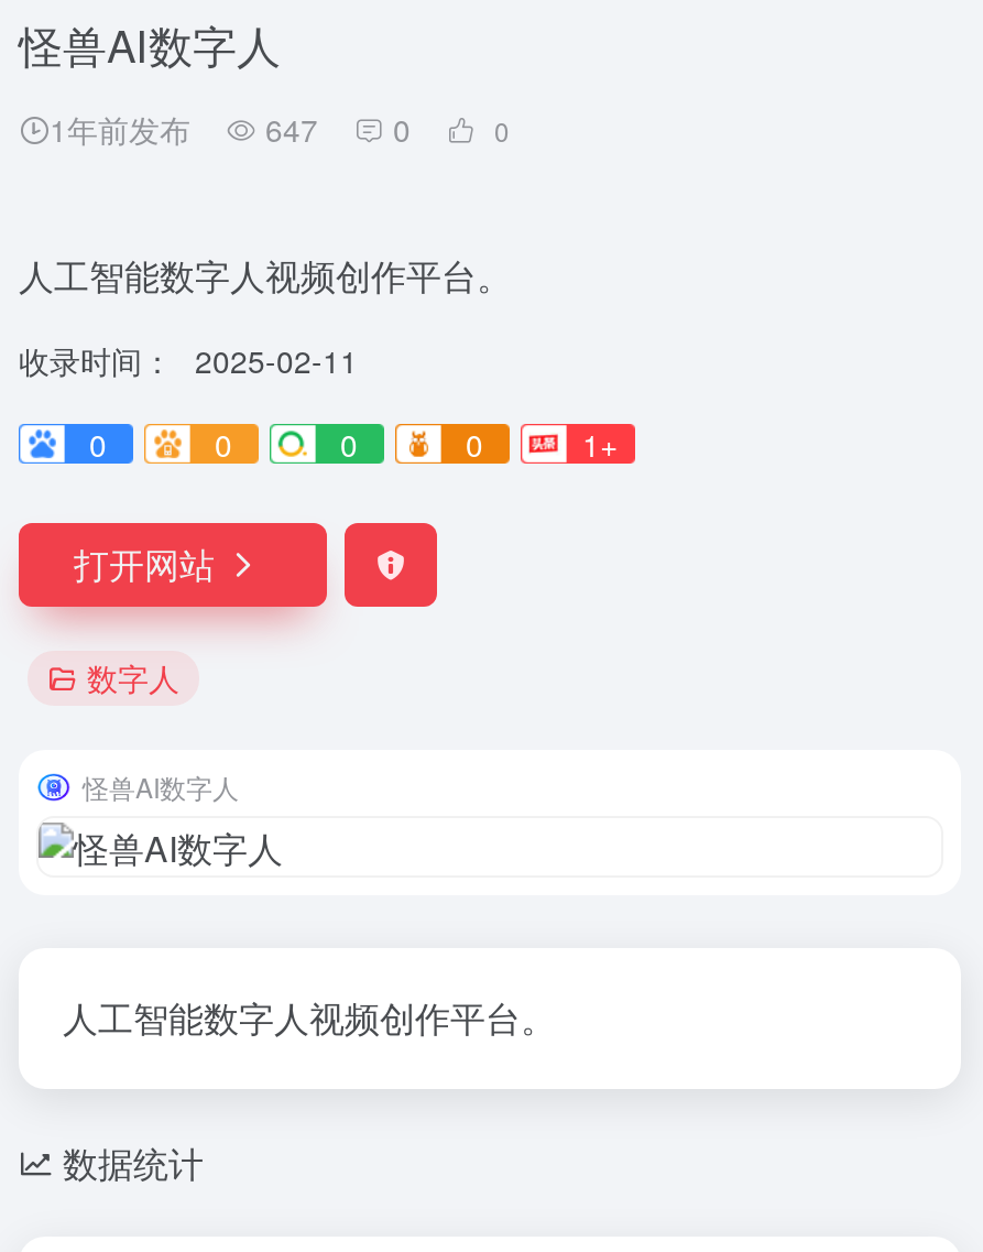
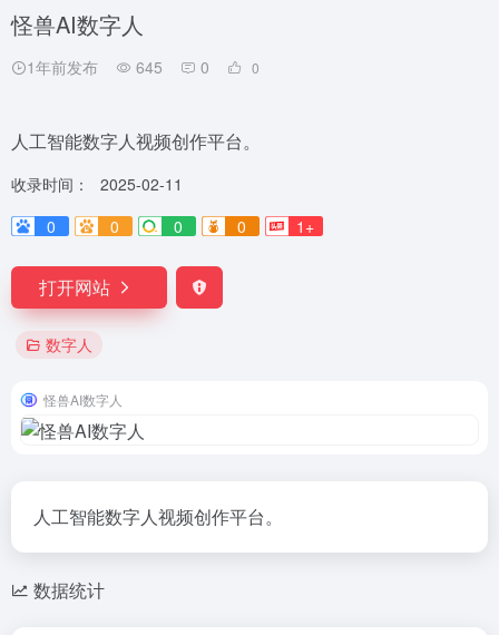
- 1年前发布 647 0
+ 1年前发布 645 0
